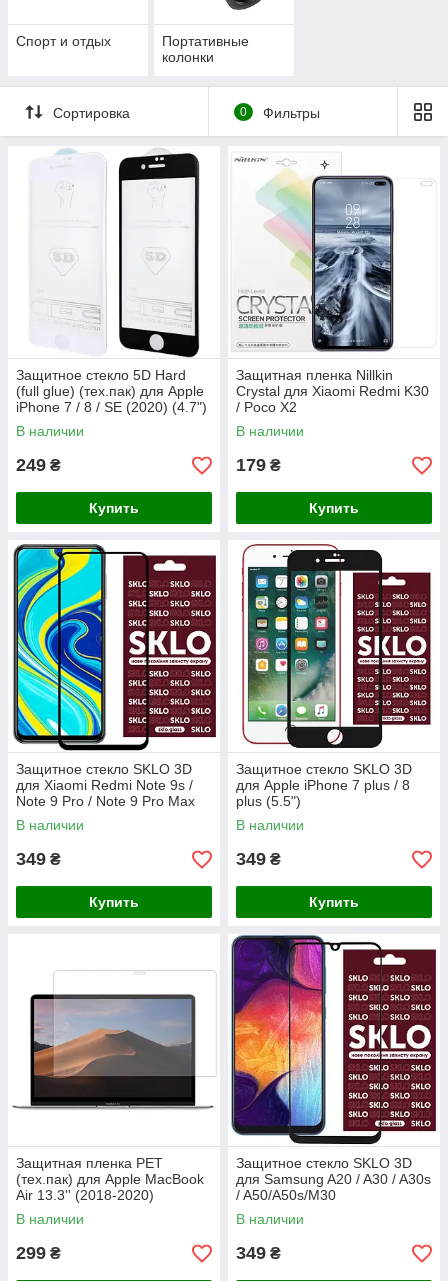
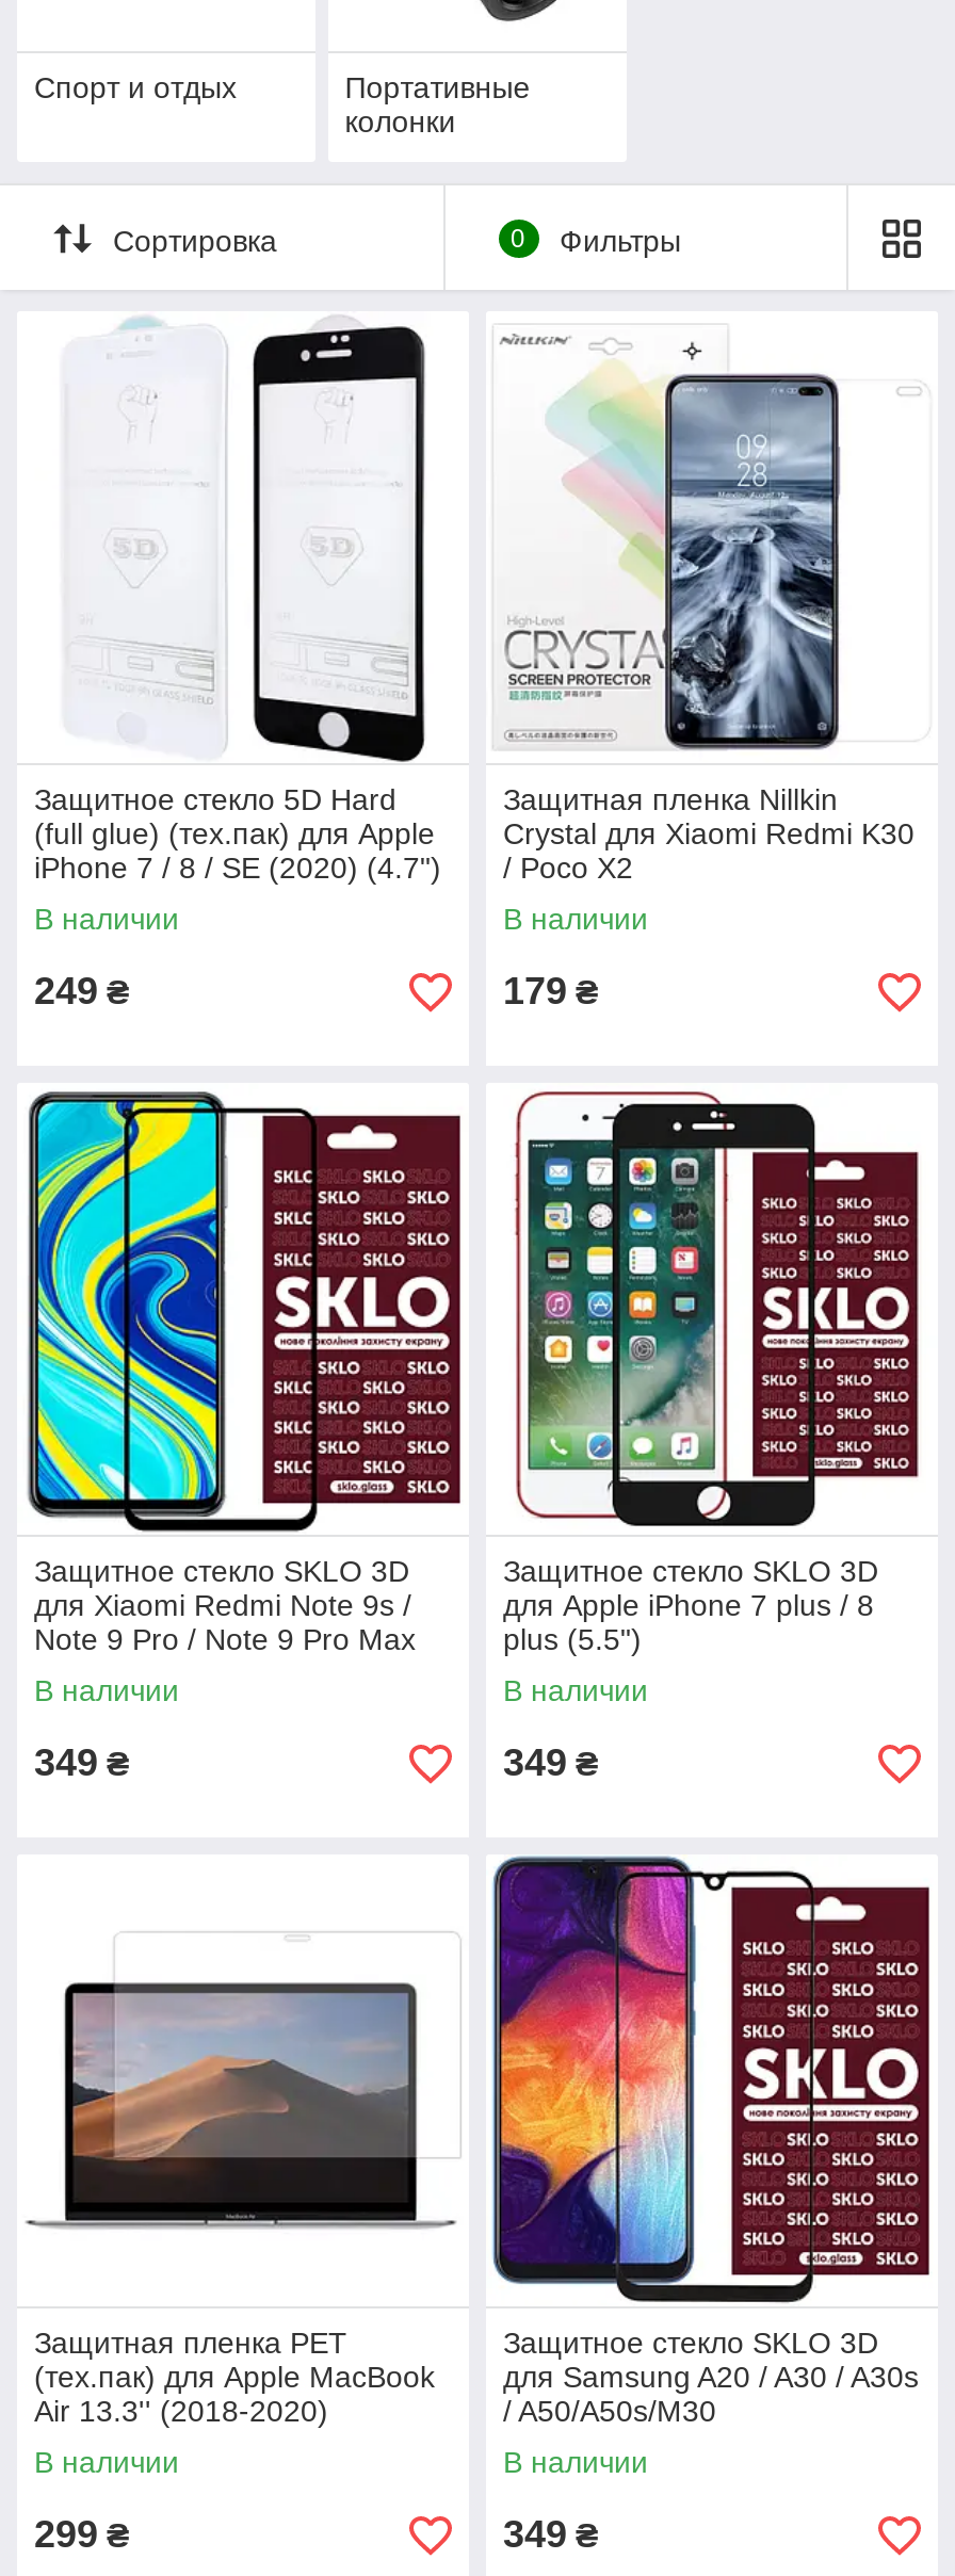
- Купить

- Купить

- Купить

- Купить
